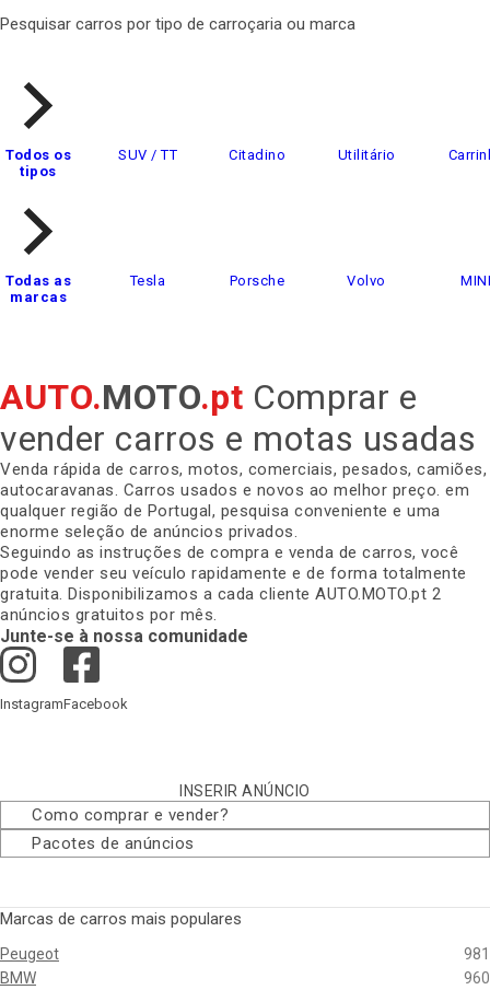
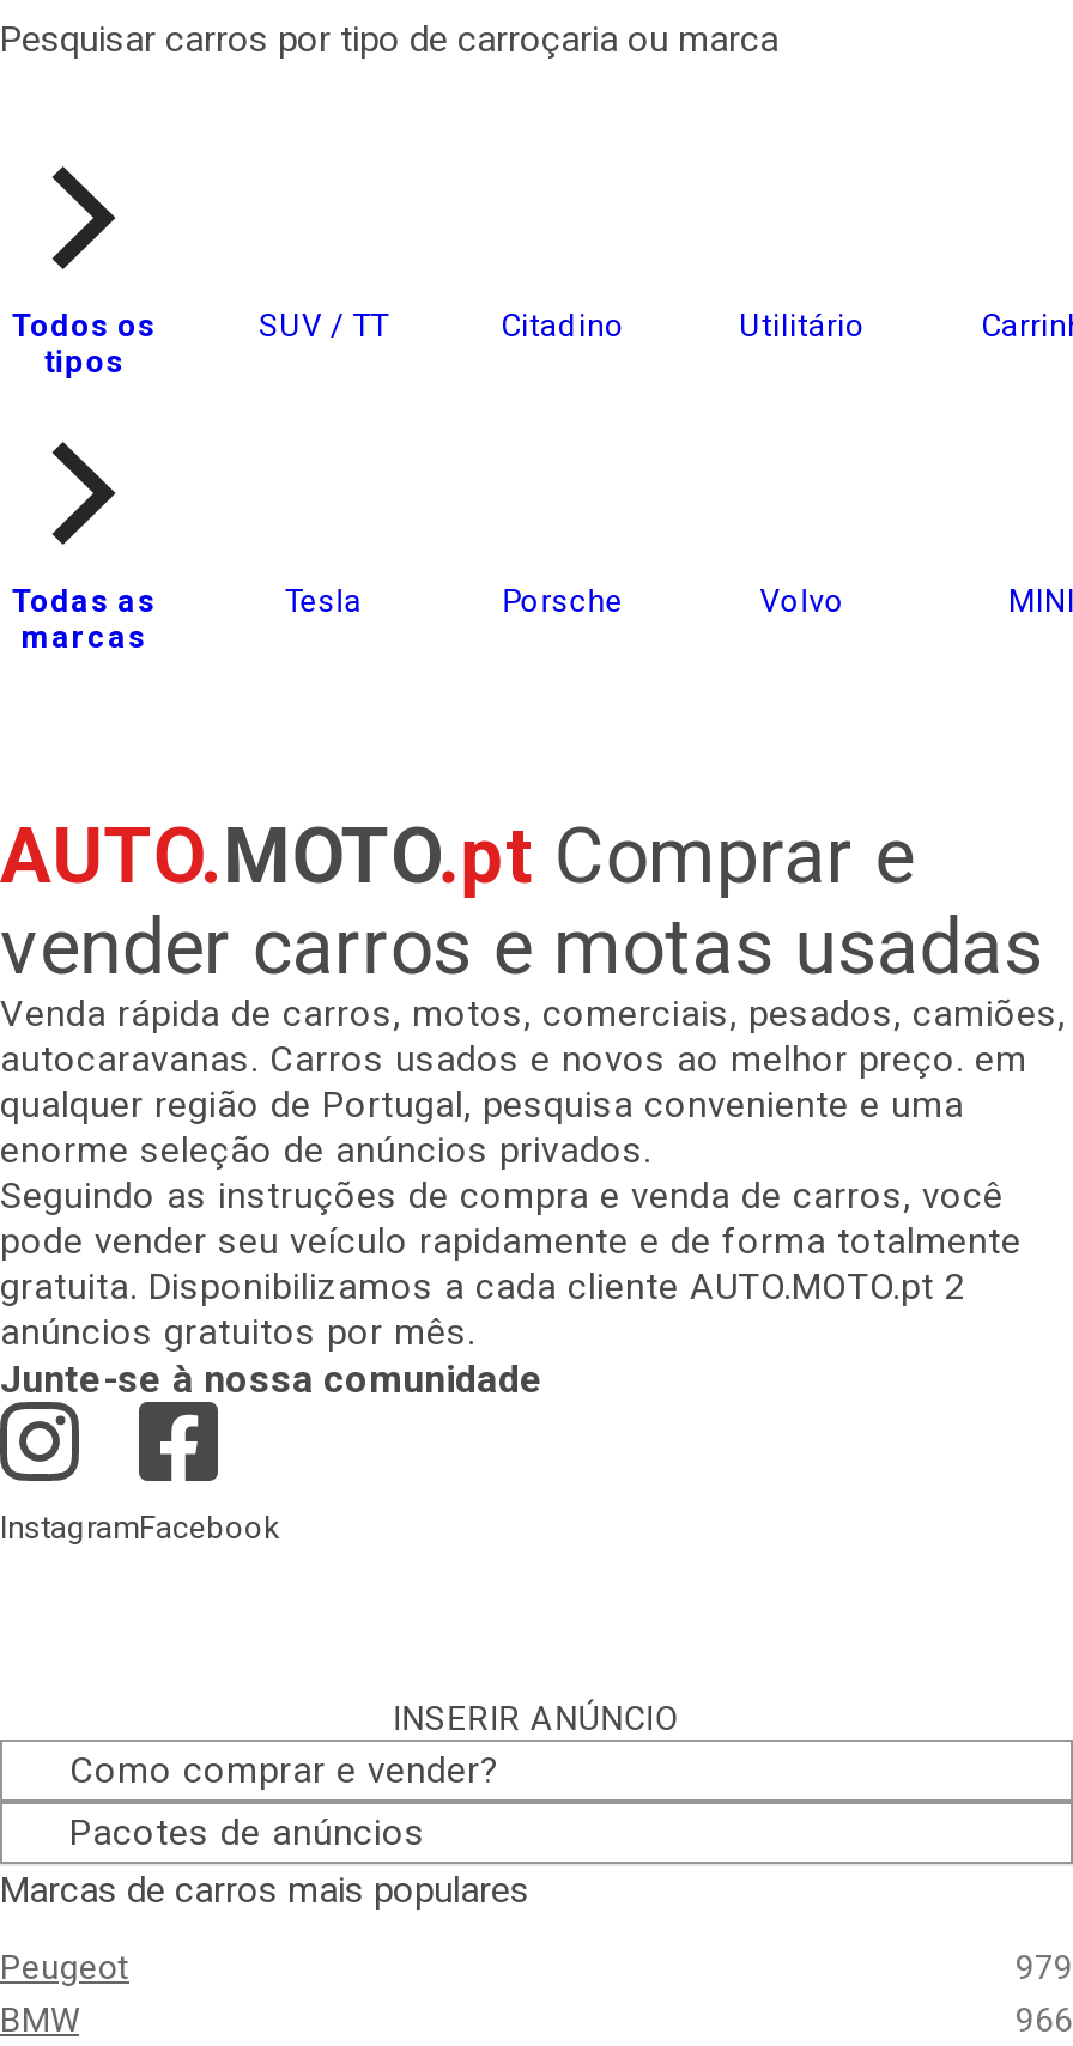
- 981
+ 979

- 960
+ 966
